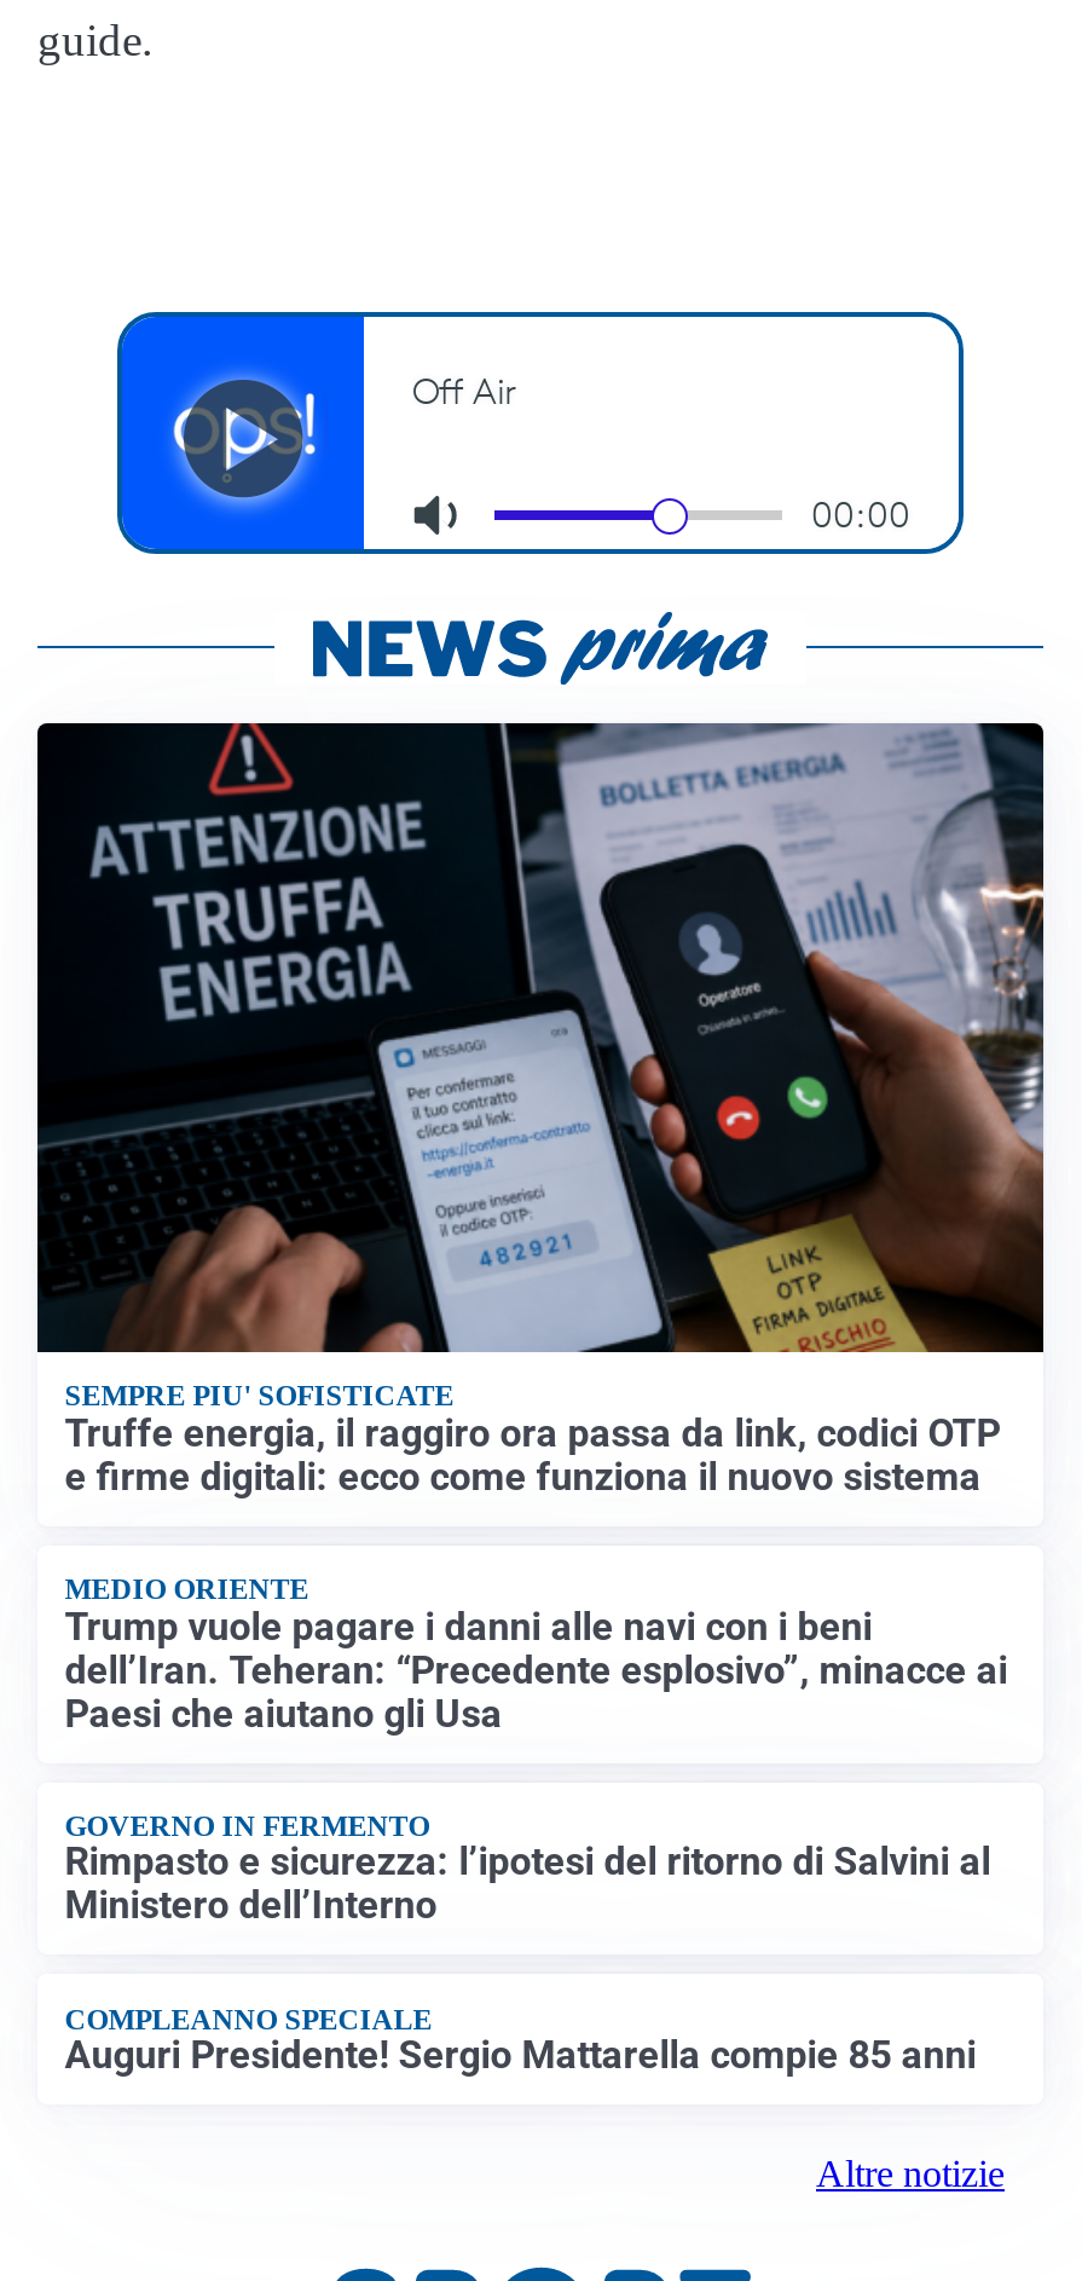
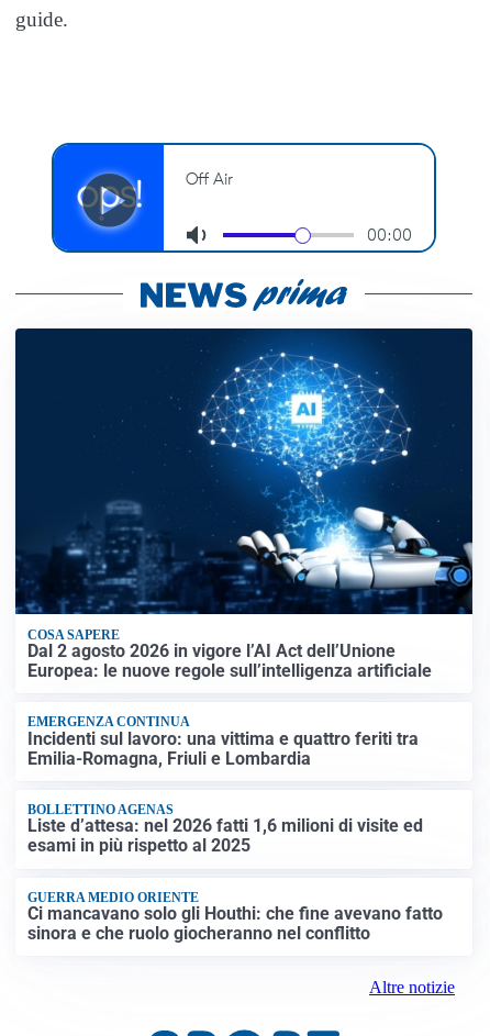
- [image]
- SEMPRE PIU' SOFISTICATE
- Truffe energia, il raggiro ora passa da link, codici OTP
- e firme digitali: ecco come funziona il nuovo sistema
+ [image]
+ COSA SAPERE
+ Dal 2 agosto 2026 in vigore l’AI Act dell’Unione
+ Europea: le nuove regole sull’intelligenza artificiale

- MEDIO ORIENTE
- Trump vuole pagare i danni alle navi con i beni
- dell’Iran. Teheran: “Precedente esplosivo”, minacce ai
- Paesi che aiutano gli Usa
+ EMERGENZA CONTINUA
+ Incidenti sul lavoro: una vittima e quattro feriti tra
+ Emilia-Romagna, Friuli e Lombardia

- GOVERNO IN FERMENTO
- Rimpasto e sicurezza: l’ipotesi del ritorno di Salvini al
- Ministero dell’Interno
+ BOLLETTINO AGENAS
+ Liste d’attesa: nel 2026 fatti 1,6 milioni di visite ed
+ esami in più rispetto al 2025

- COMPLEANNO SPECIALE
- Auguri Presidente! Sergio Mattarella compie 85 anni
+ GUERRA MEDIO ORIENTE
+ Ci mancavano solo gli Houthi: che fine avevano fatto
+ sinora e che ruolo giocheranno nel conflitto
